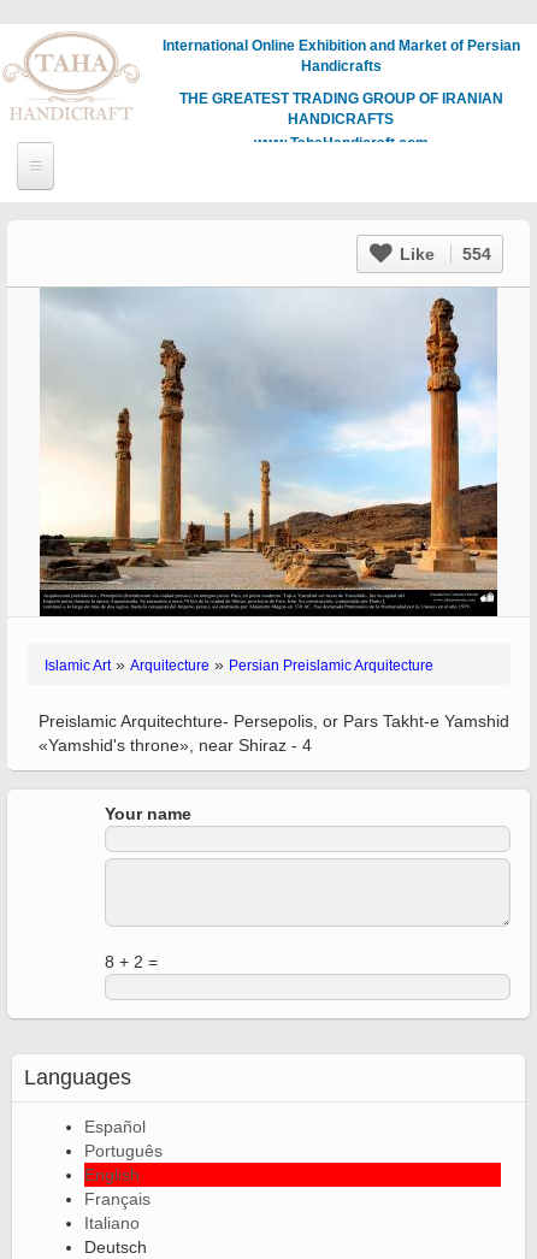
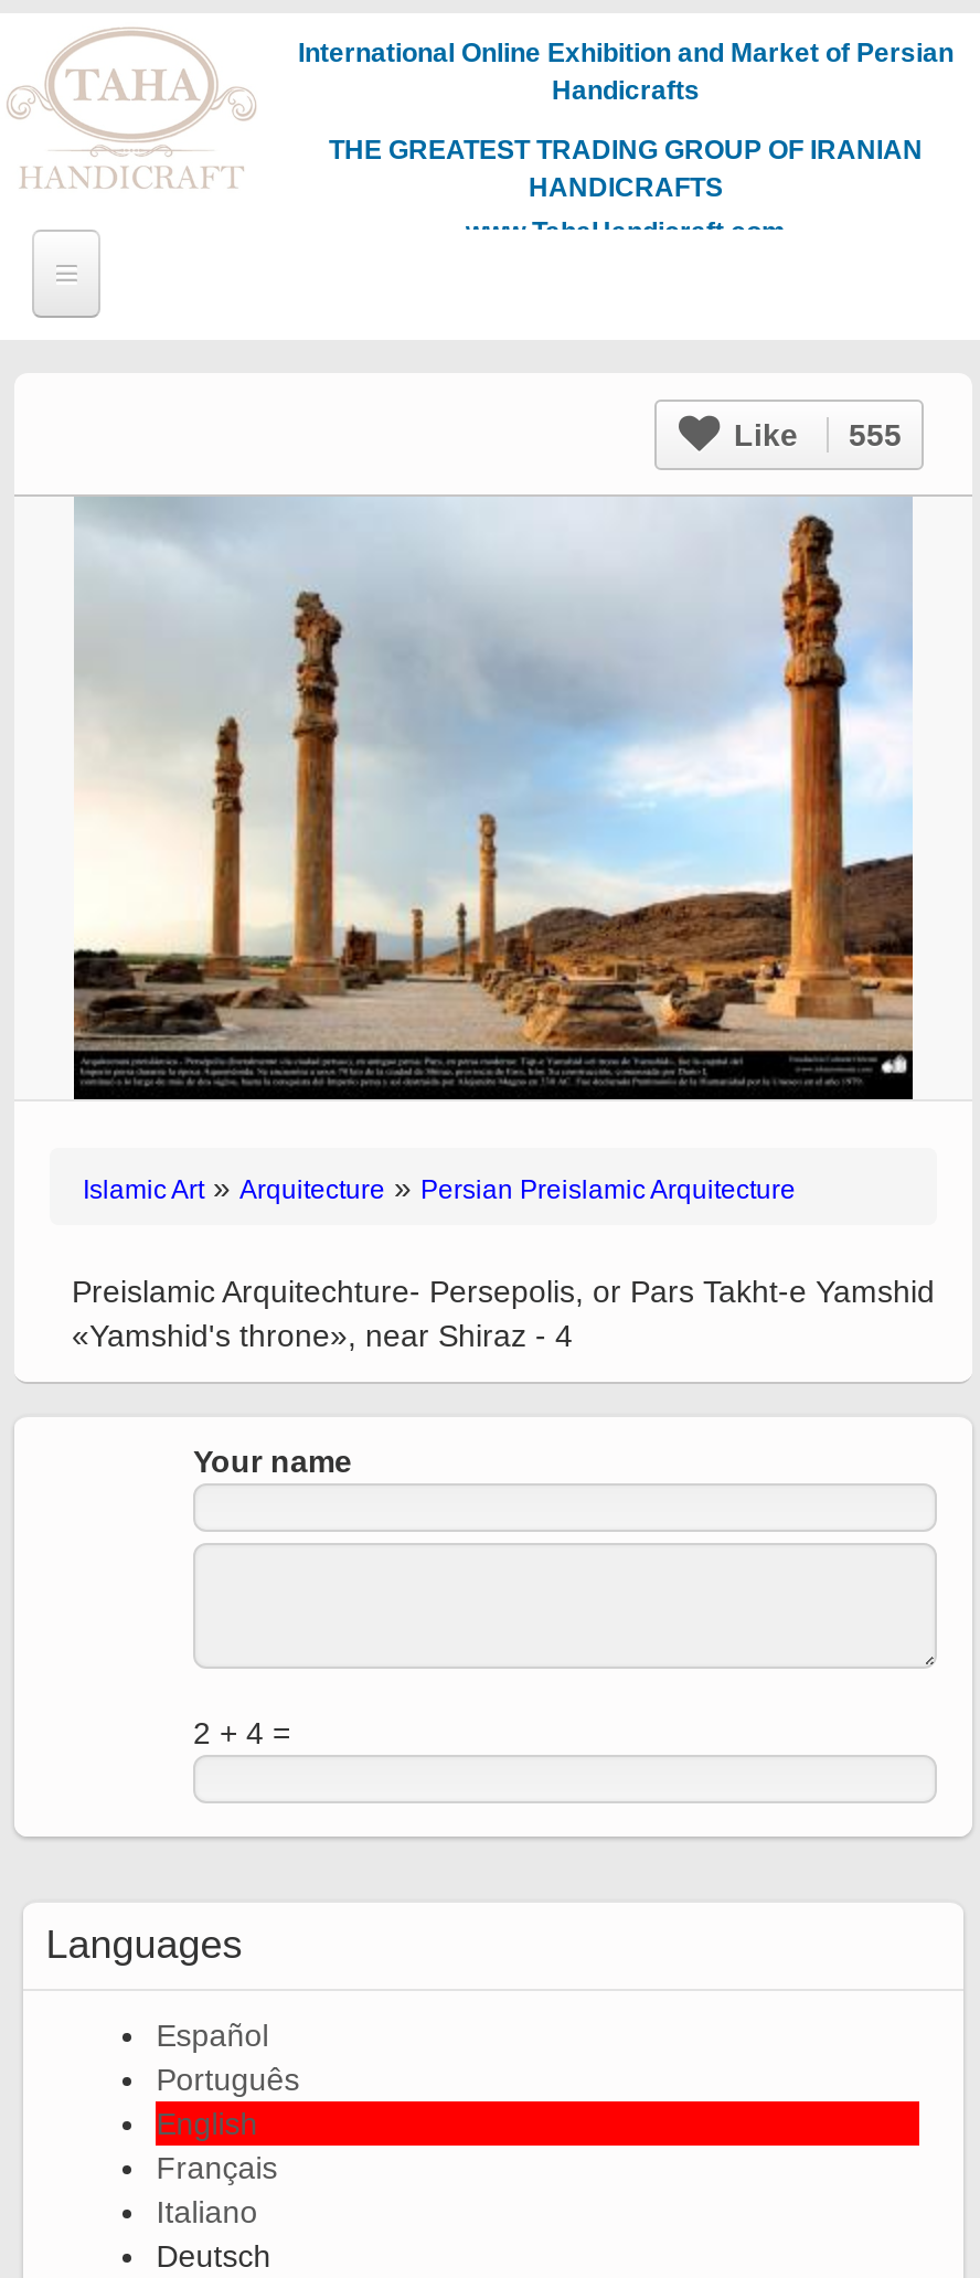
- Like 554
+ Like 555

- 8 + 2 =
+ 2 + 4 =
